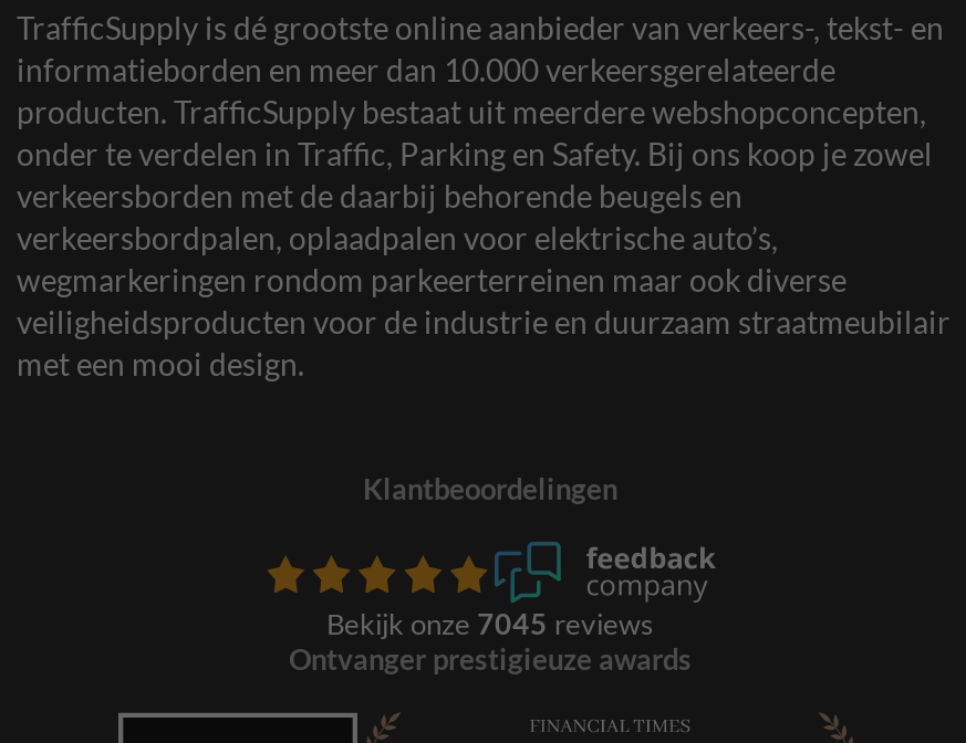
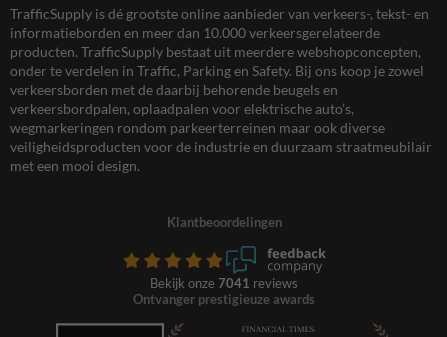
- Bekijk onze 7045 reviews
+ Bekijk onze 7041 reviews
